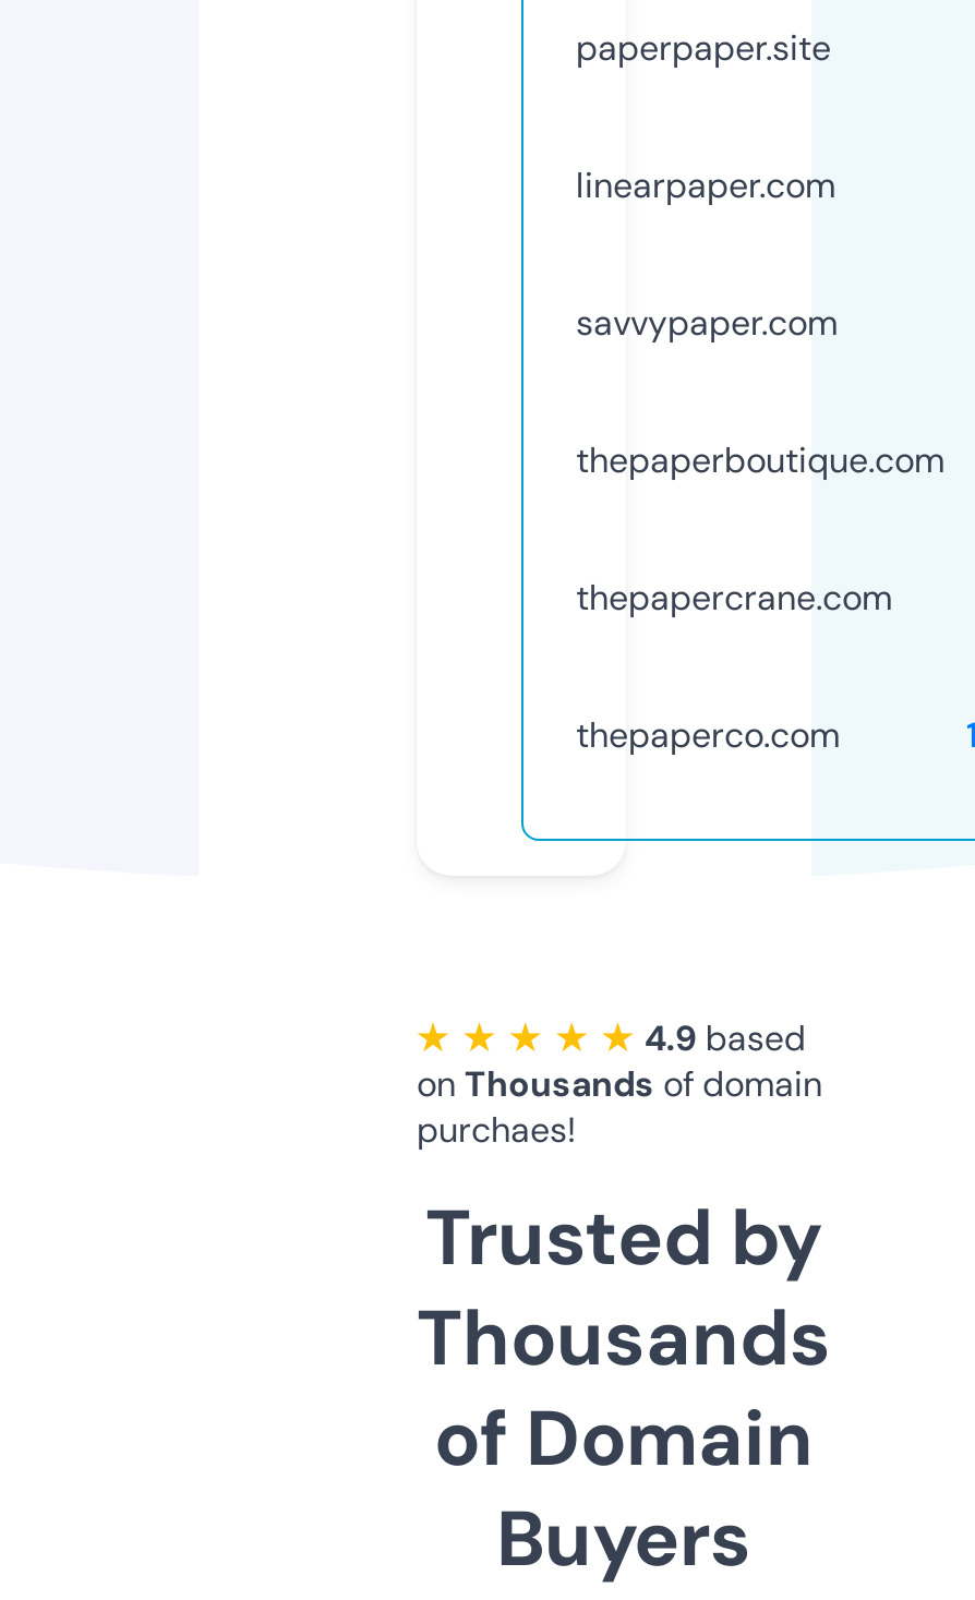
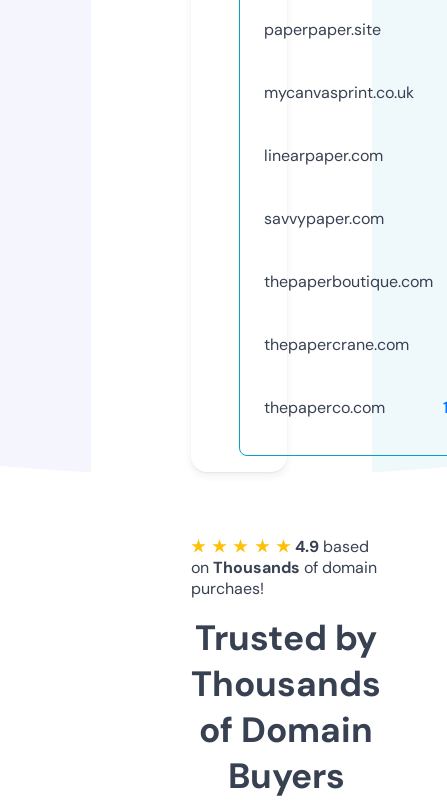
+ mycanvasprint.co.uk
